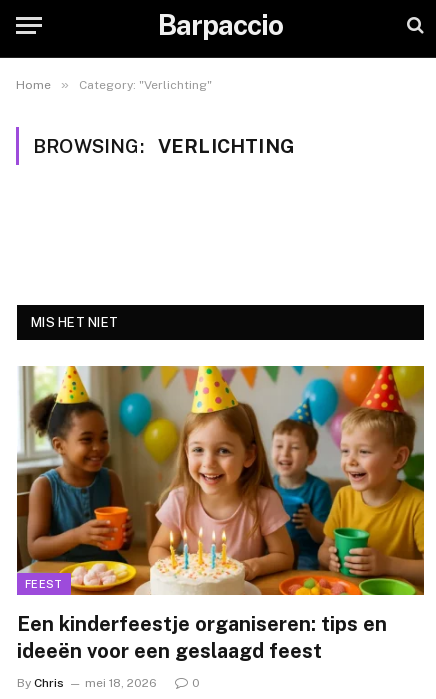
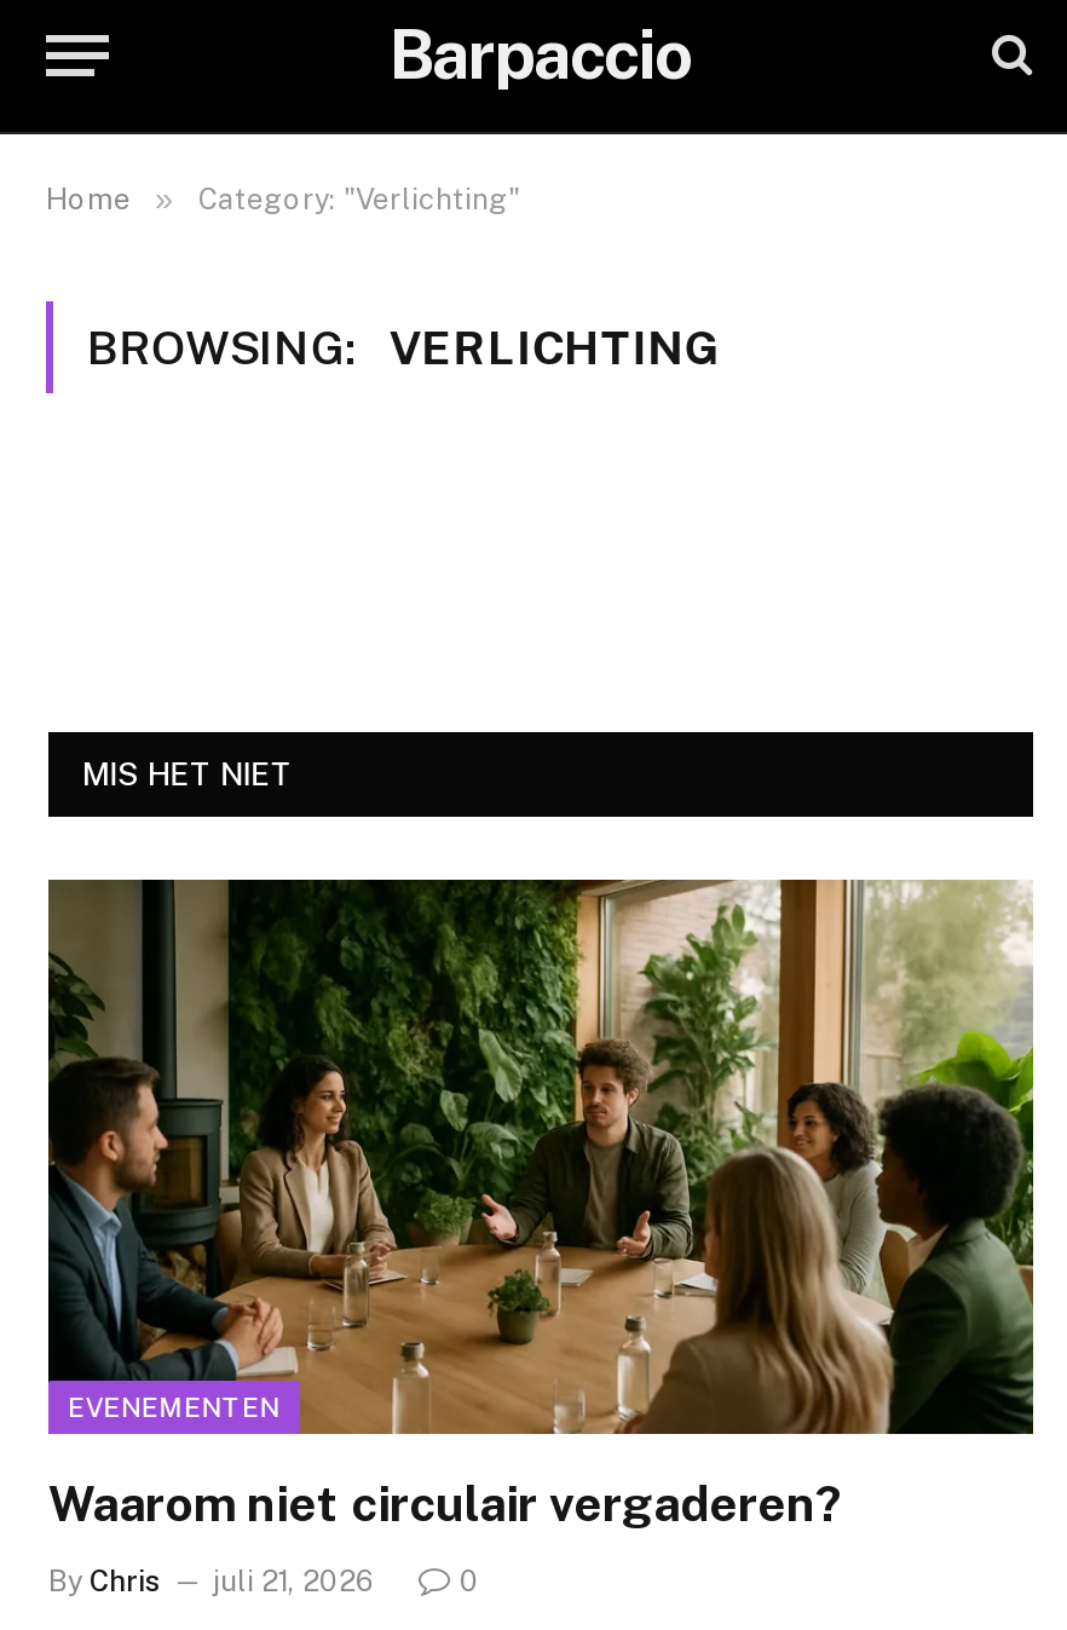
- [image]
- FEEST
+ [image]
+ EVENEMENTEN

- Een kinderfeestje organiseren: tips en
- ideeën voor een geslaagd feest
+ Waarom niet circulair vergaderen?

- By Chris mei 18, 2026
+ By Chris juli 21, 2026
